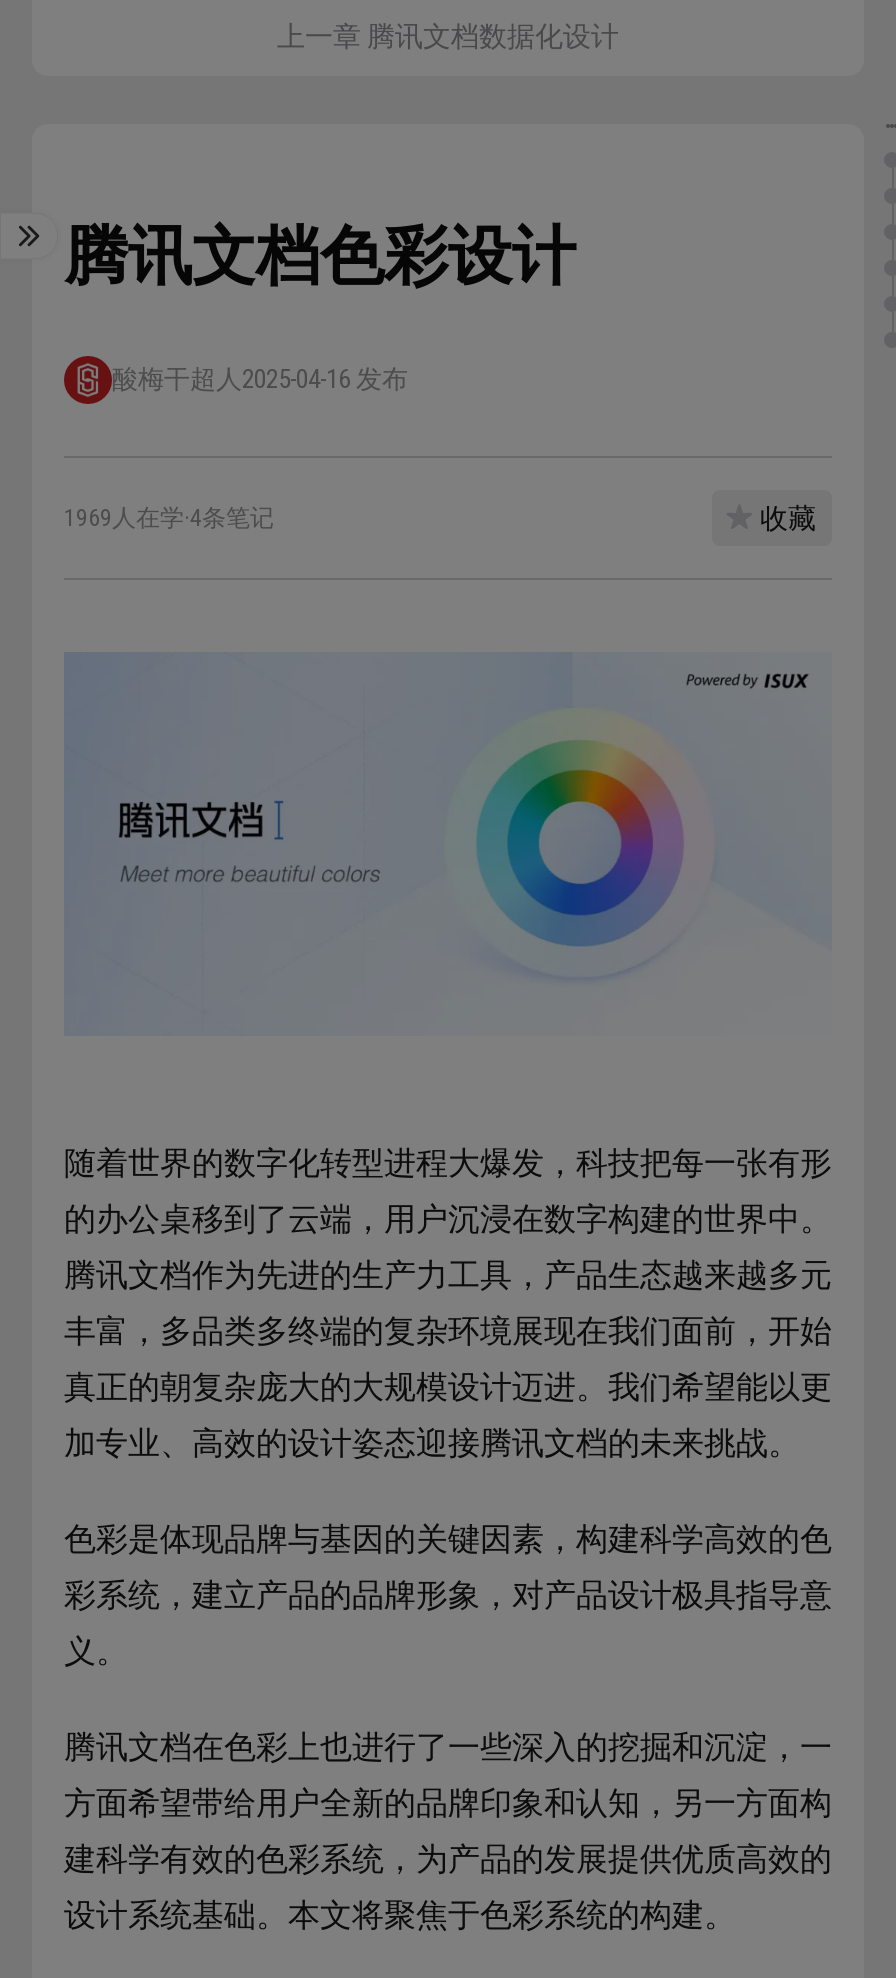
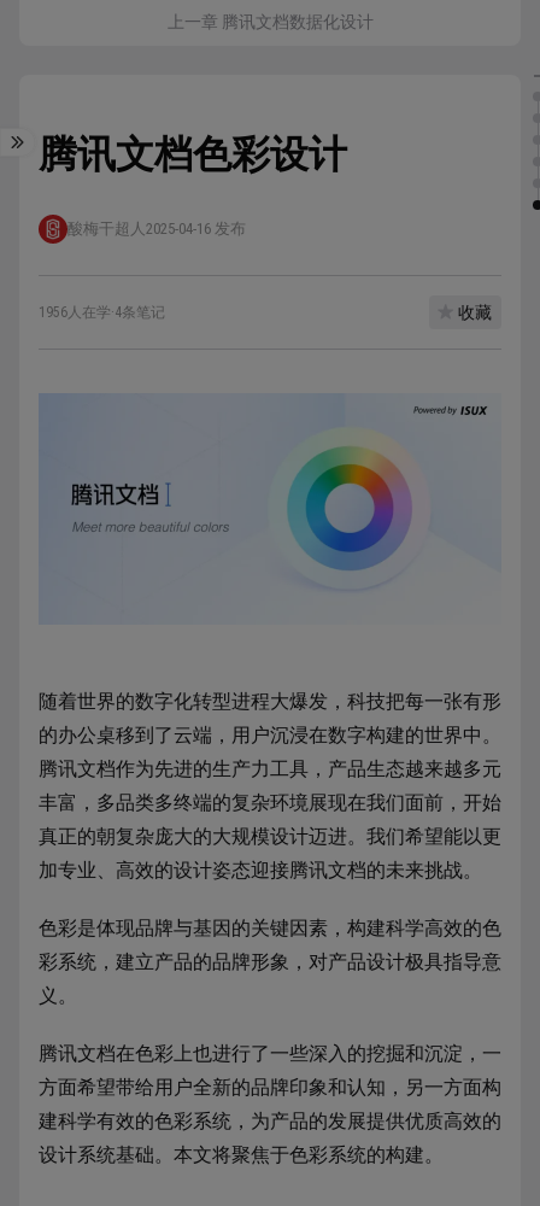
- 1969人在学·4条笔记
+ 1956人在学·4条笔记
